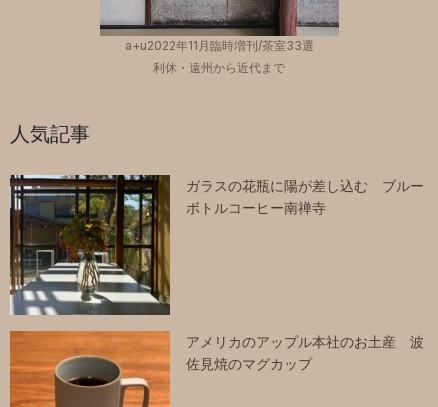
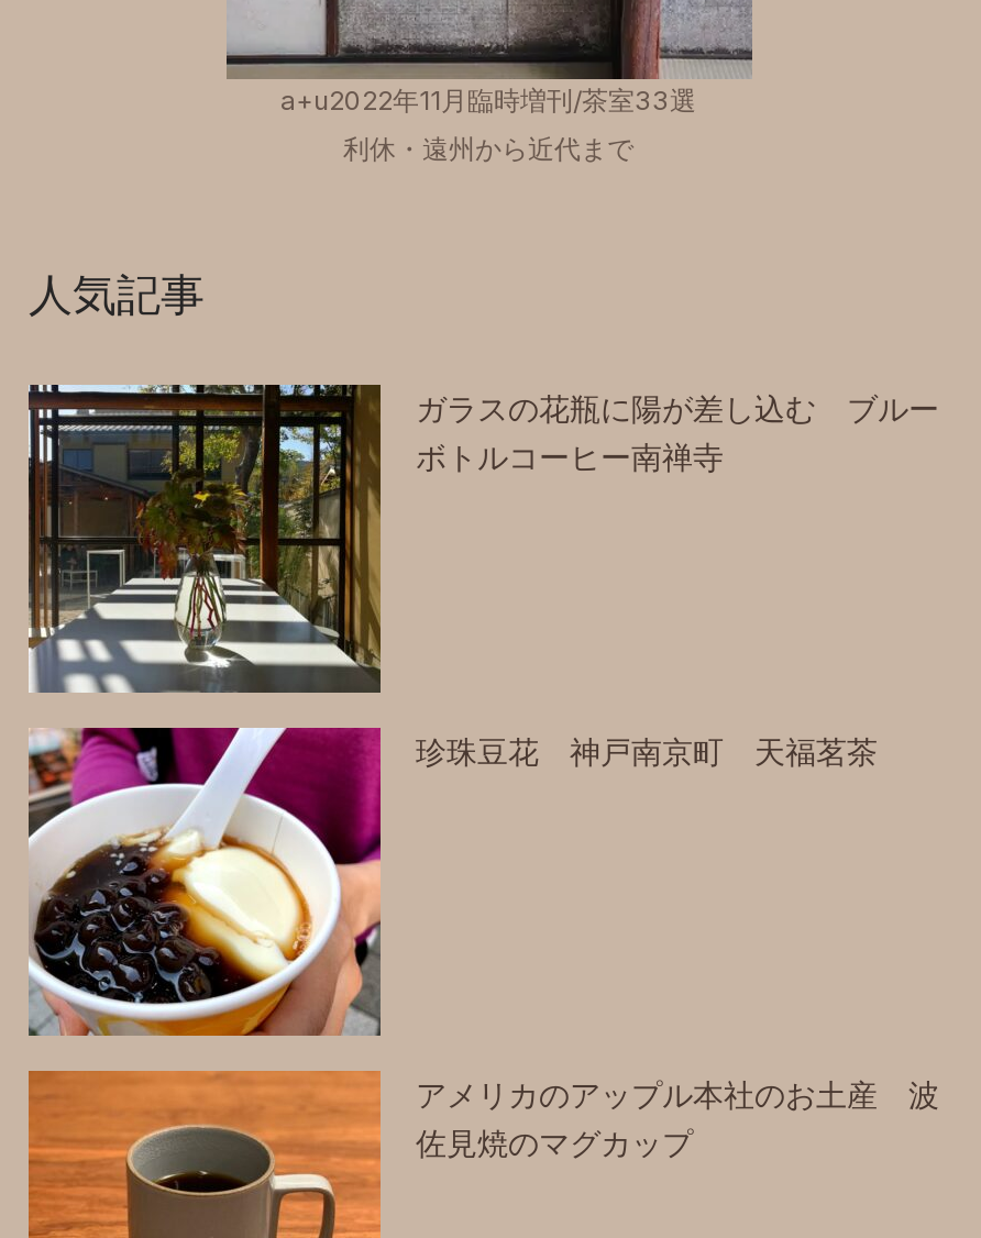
+ [image]
+ 珍珠豆花 神戸南京町 天福茗茶
